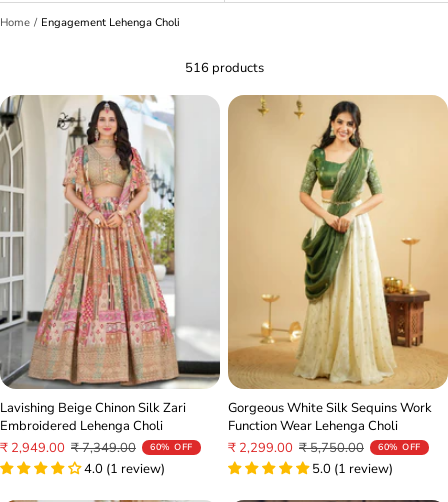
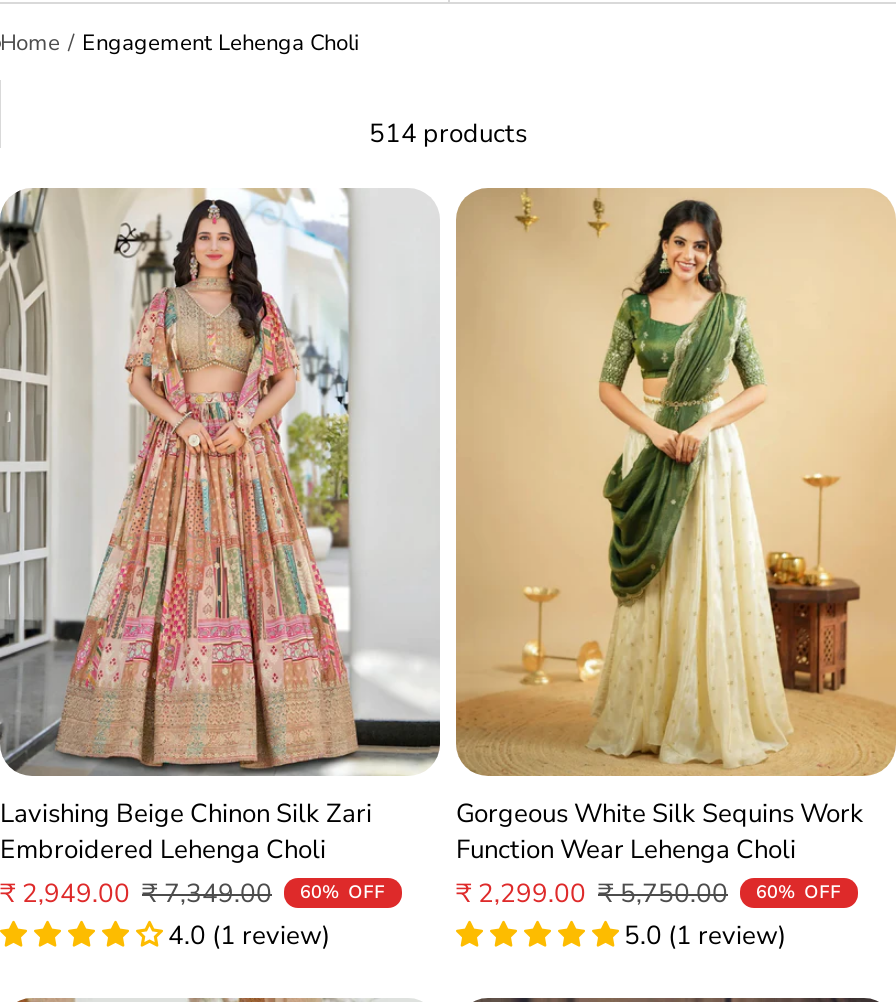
- 516 products
+ 514 products
